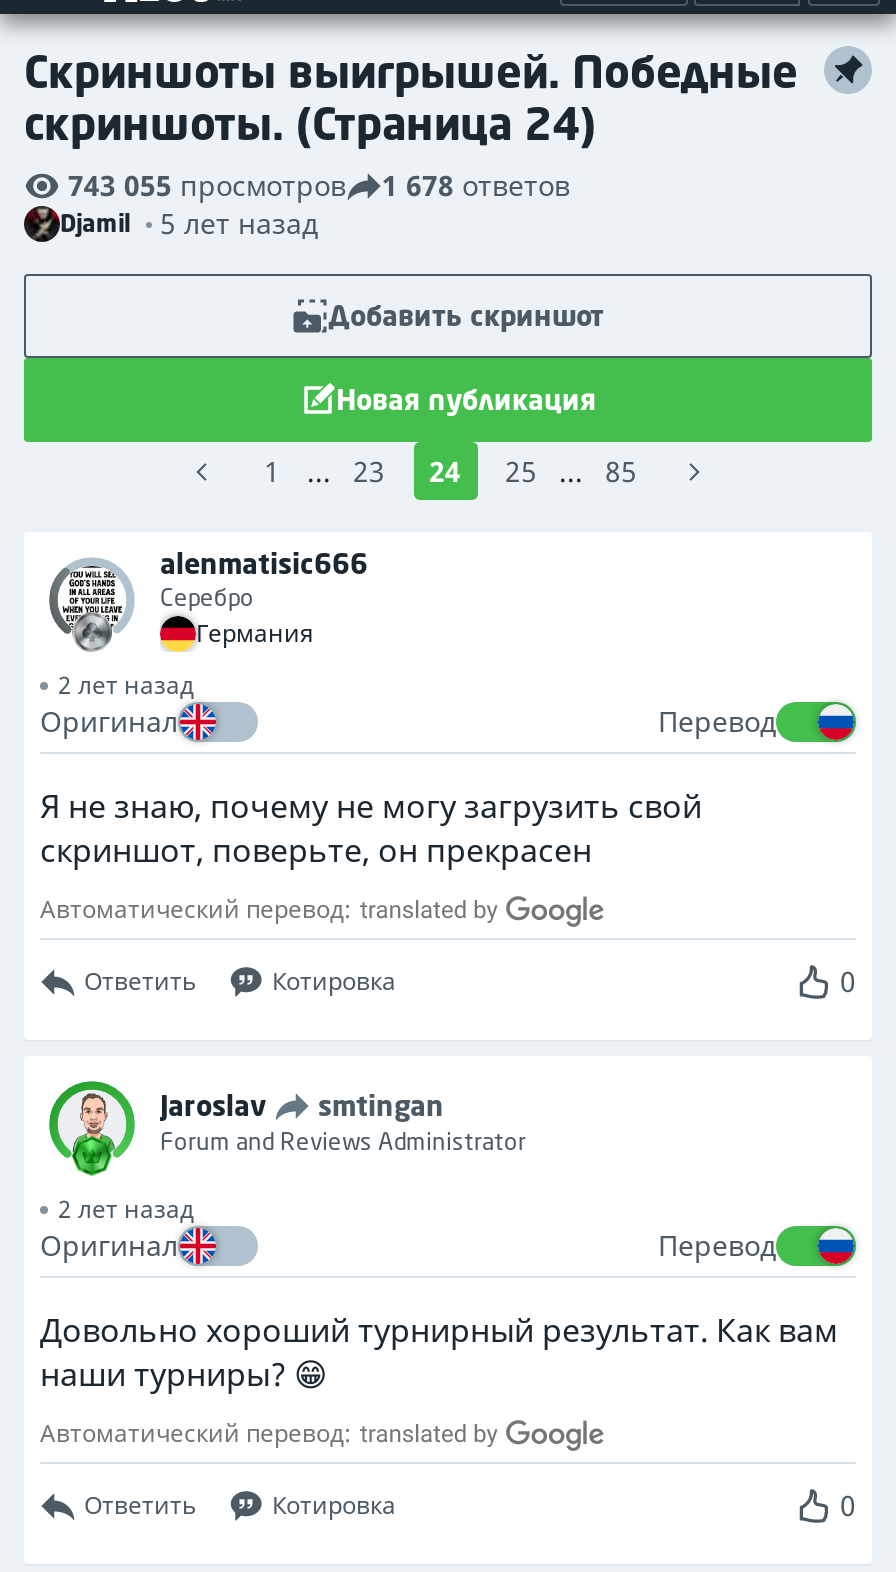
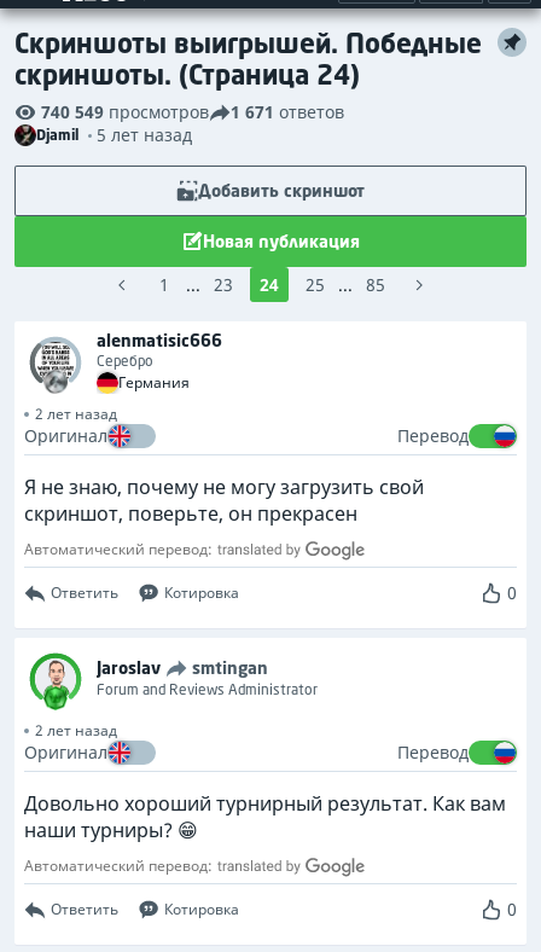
- 743 055 просмотров
+ 740 549 просмотров

- 1 678 ответов
+ 1 671 ответов
